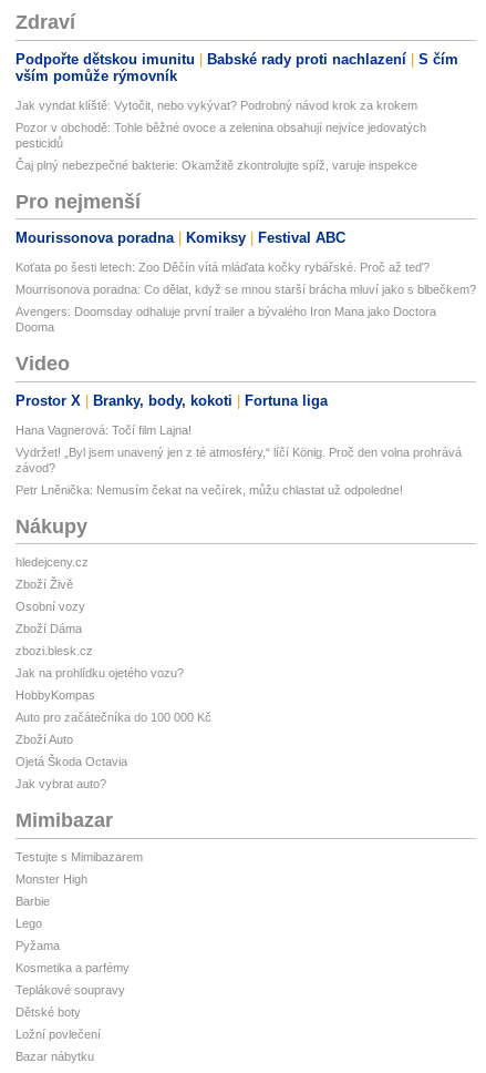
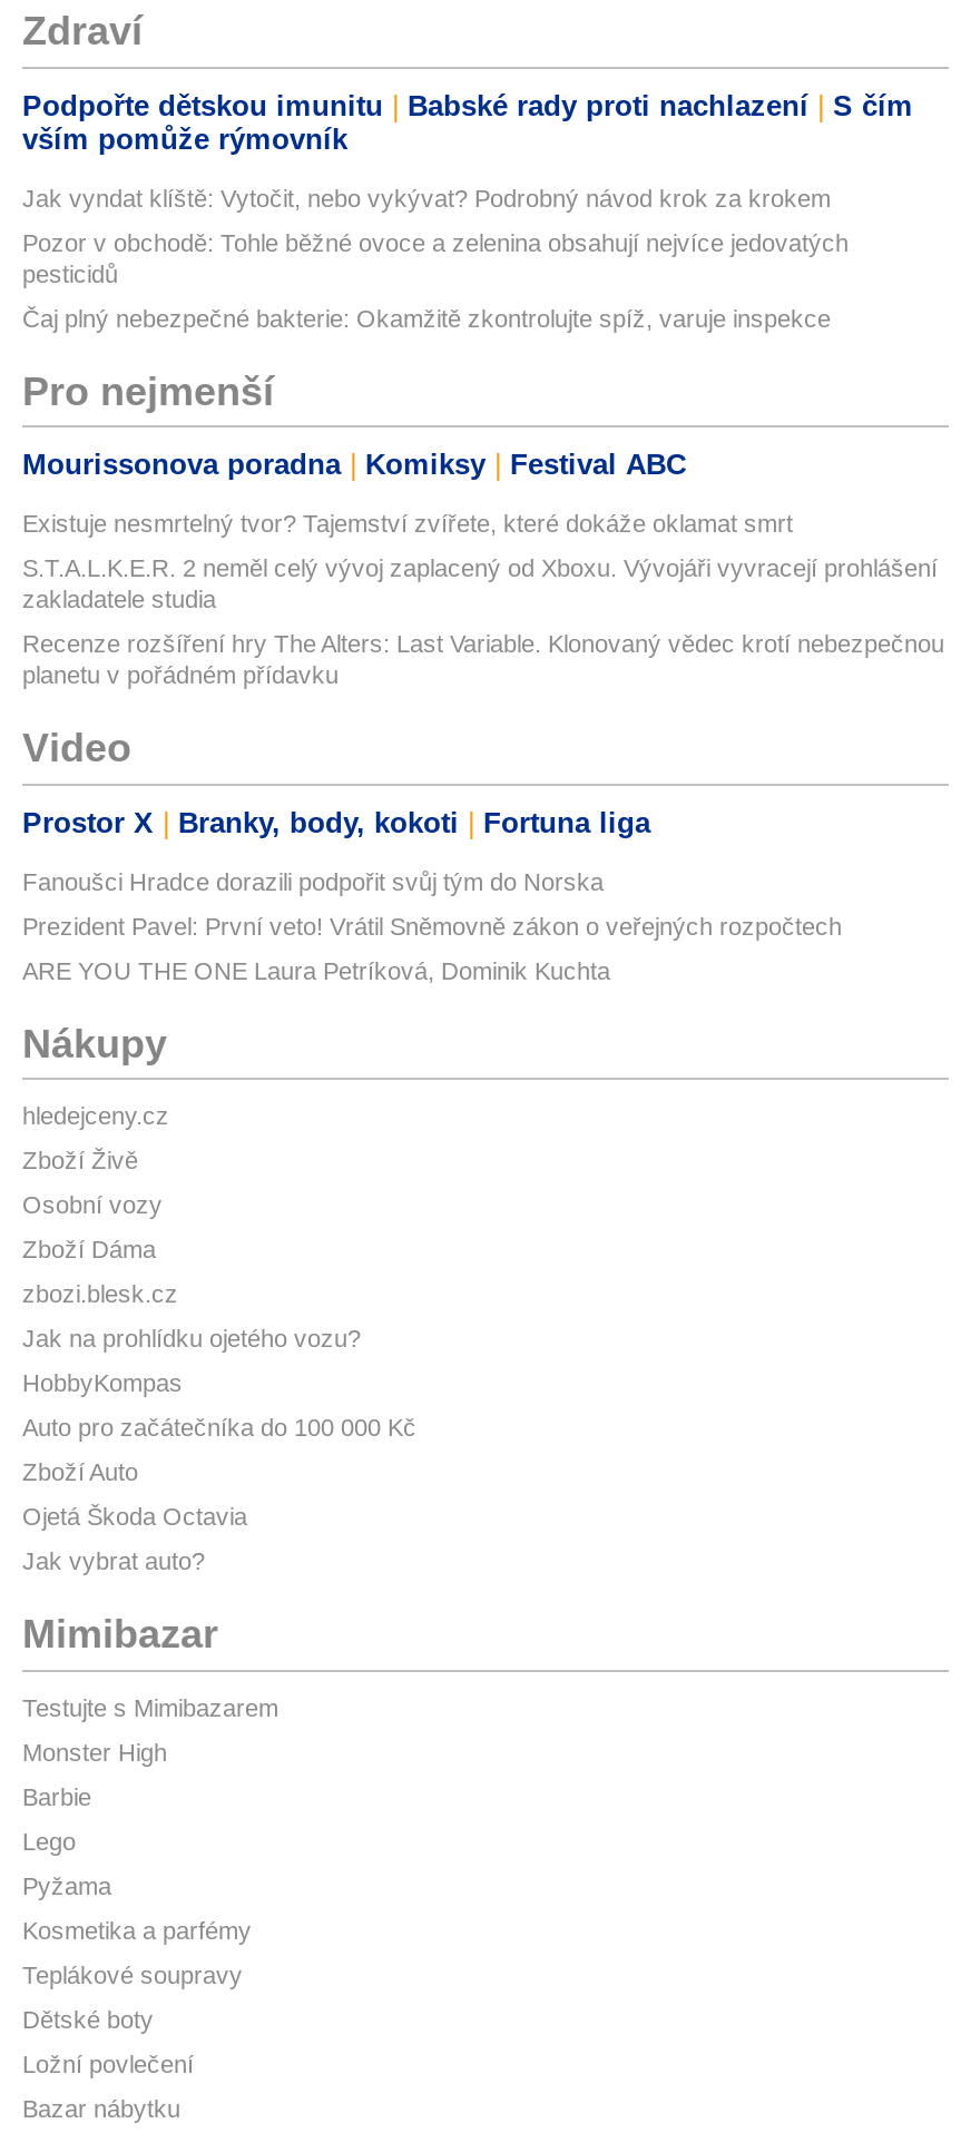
- Koťata po šesti letech: Zoo Děčín vítá mláďata kočky rybářské. Proč až teď?
+ Existuje nesmrtelný tvor? Tajemství zvířete, které dokáže oklamat smrt

- Mourrisonova poradna: Co dělat, když se mnou starší brácha mluví jako s blbečkem?
+ S.T.A.L.K.E.R. 2 neměl celý vývoj zaplacený od Xboxu. Vývojáři vyvracejí prohlášení
+ zakladatele studia

- Avengers: Doomsday odhaluje první trailer a bývalého Iron Mana jako Doctora
- Dooma
+ Recenze rozšíření hry The Alters: Last Variable. Klonovaný vědec krotí nebezpečnou
+ planetu v pořádném přídavku

- Hana Vagnerová: Točí film Lajna!
+ Fanoušci Hradce dorazili podpořit svůj tým do Norska

- Vydržet! „Byl jsem unavený jen z té atmosféry,“ líčí König. Proč den volna prohrává
- závod?
+ Prezident Pavel: První veto! Vrátil Sněmovně zákon o veřejných rozpočtech

- Petr Lněnička: Nemusím čekat na večírek, můžu chlastat už odpoledne!
+ ARE YOU THE ONE Laura Petríková, Dominik Kuchta
